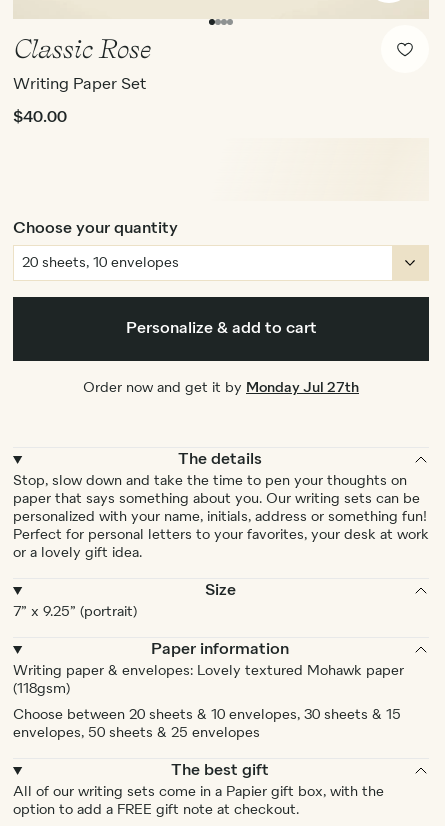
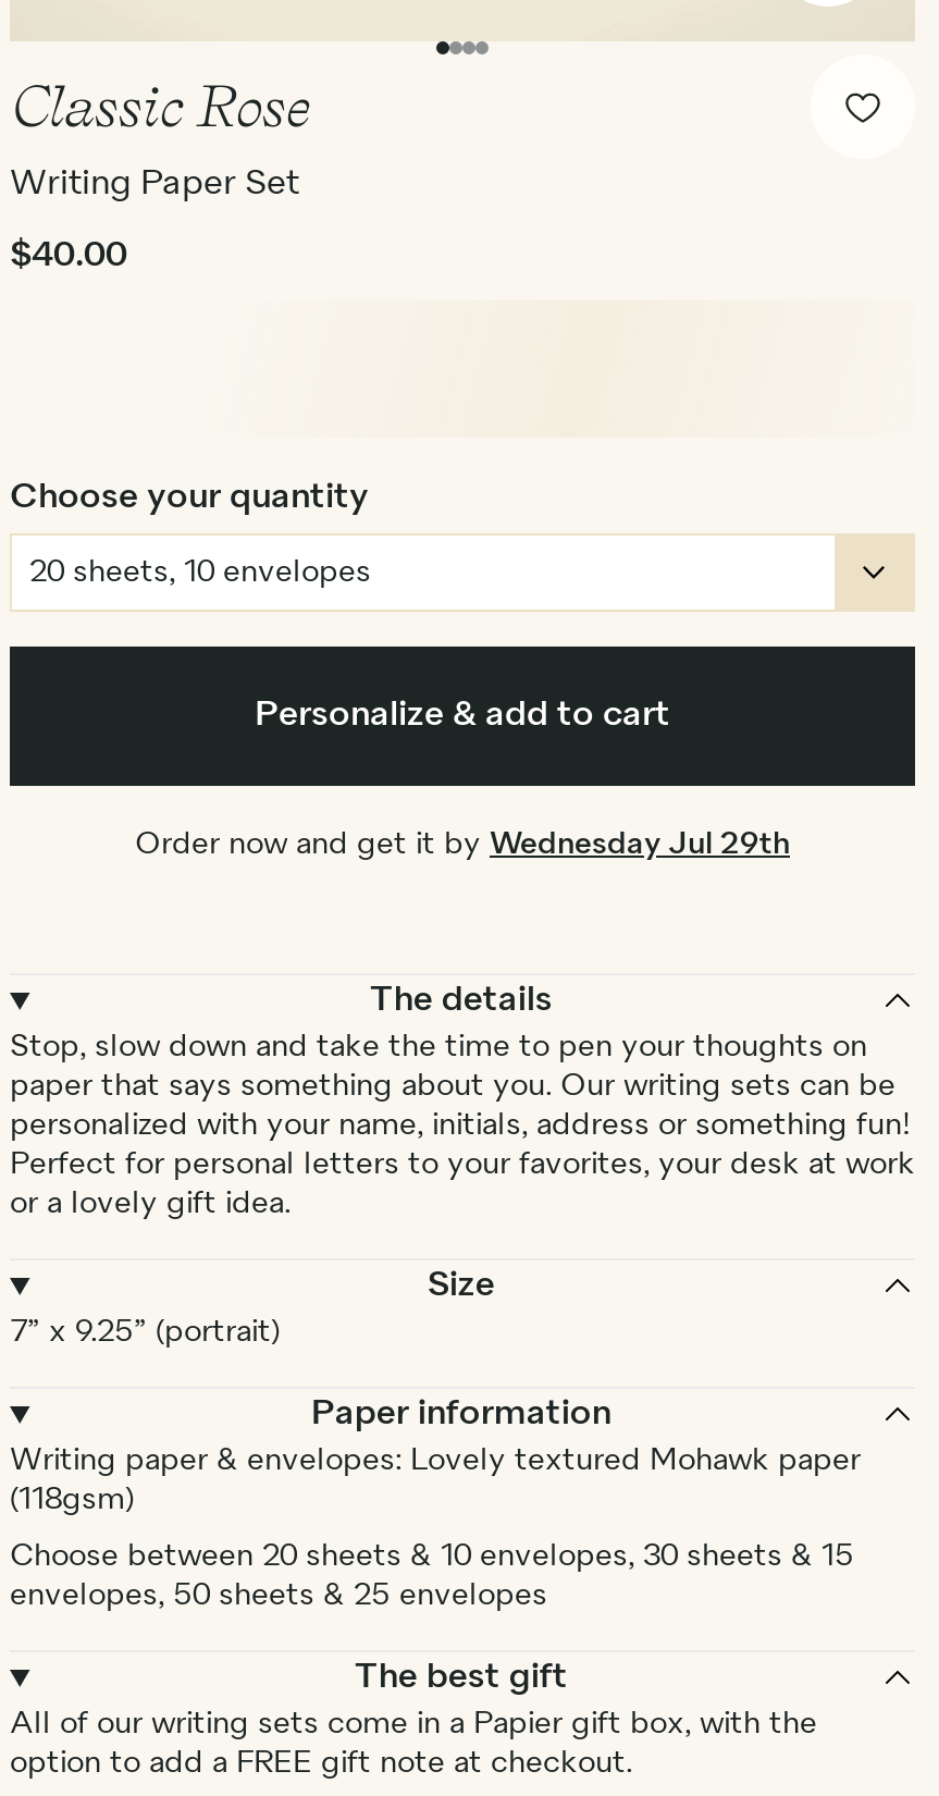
- Order now and get it by Monday Jul 27th
+ Order now and get it by Wednesday Jul 29th
